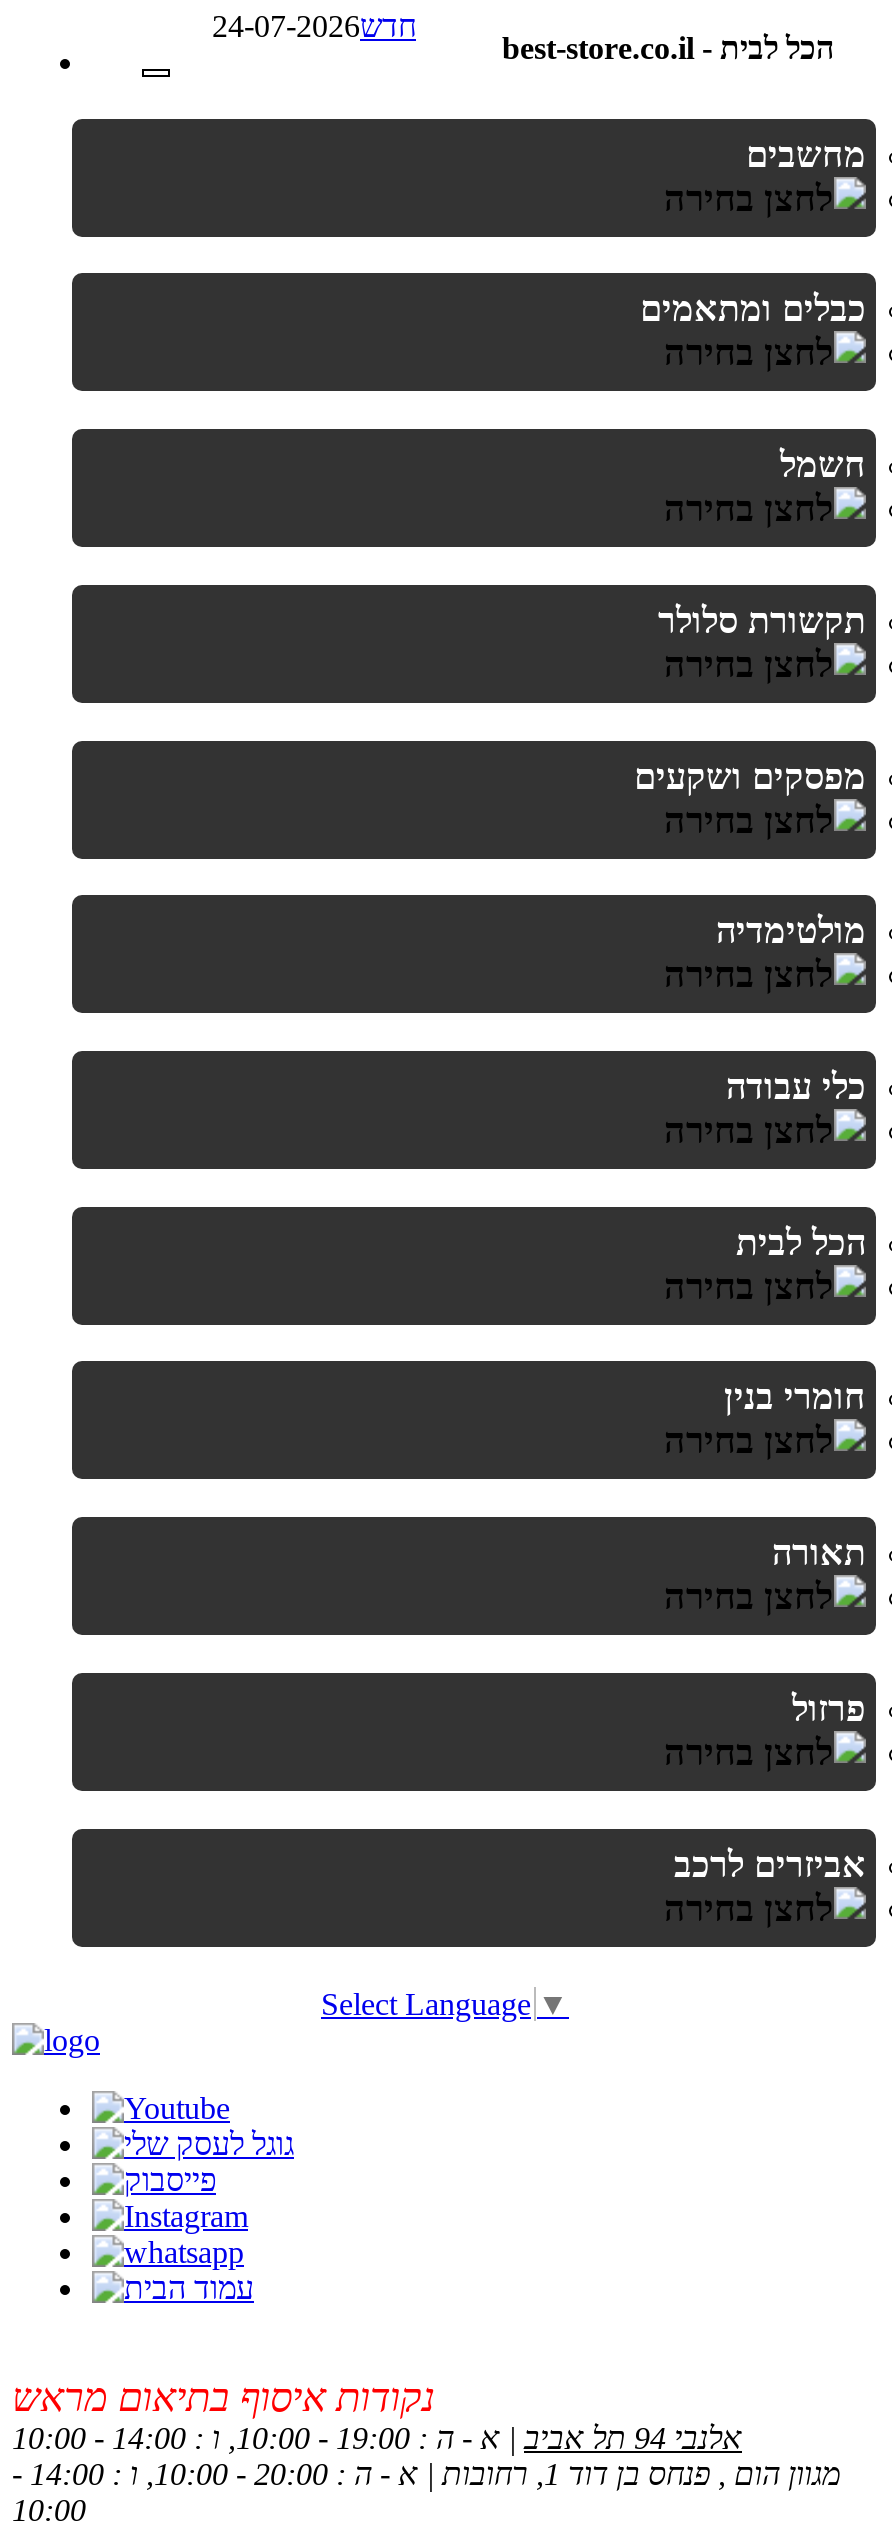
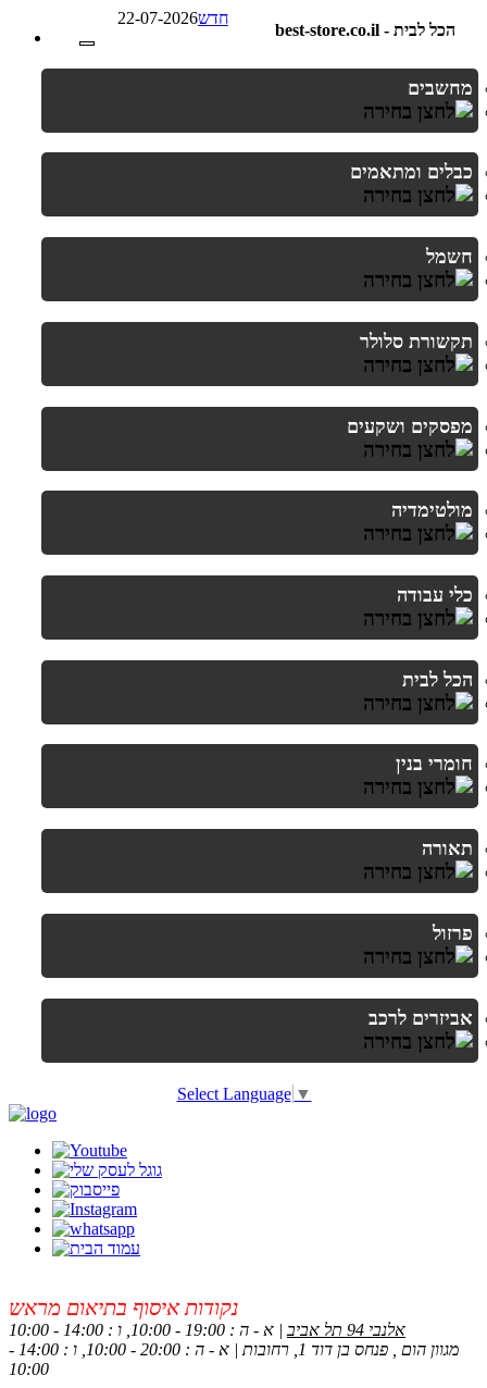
- חדש 24-07-2026
+ חדש 22-07-2026
